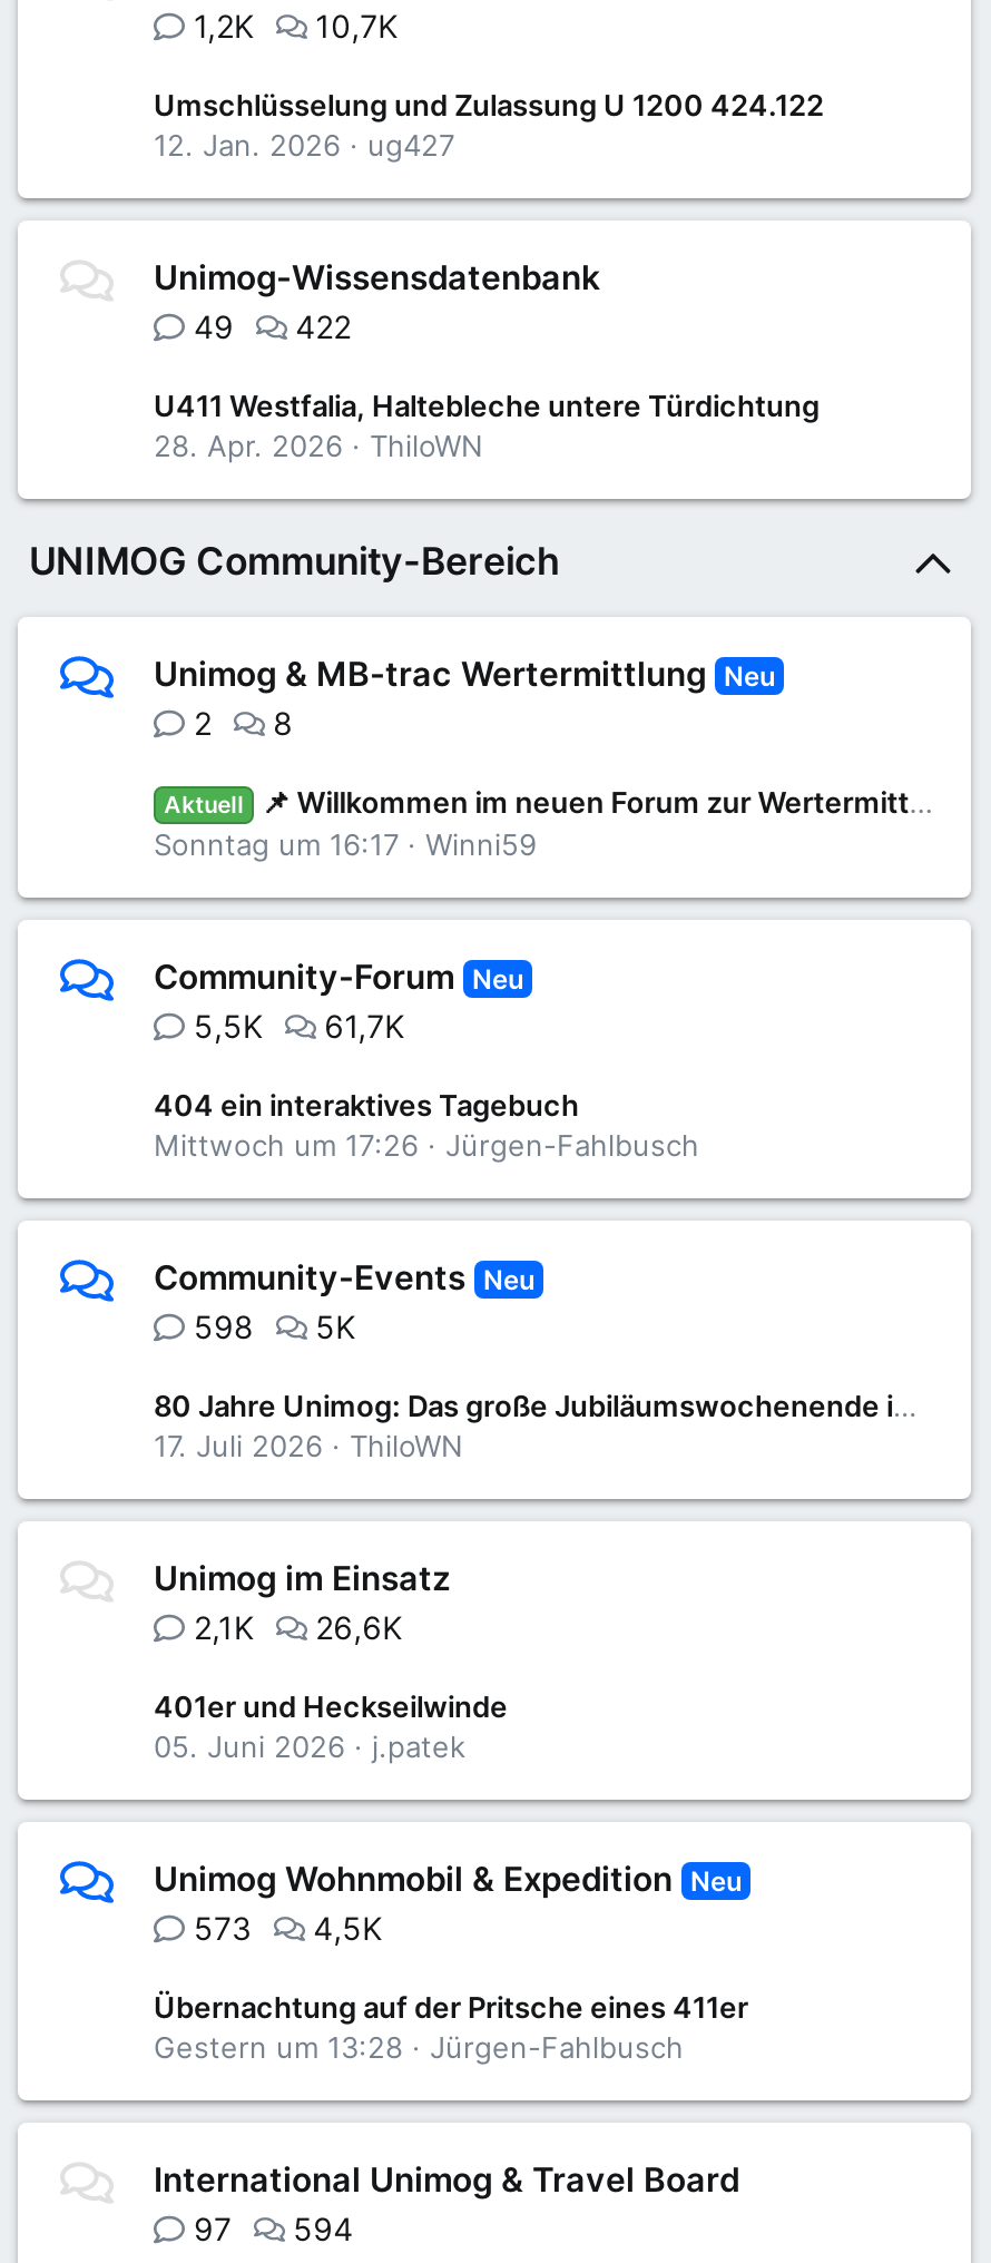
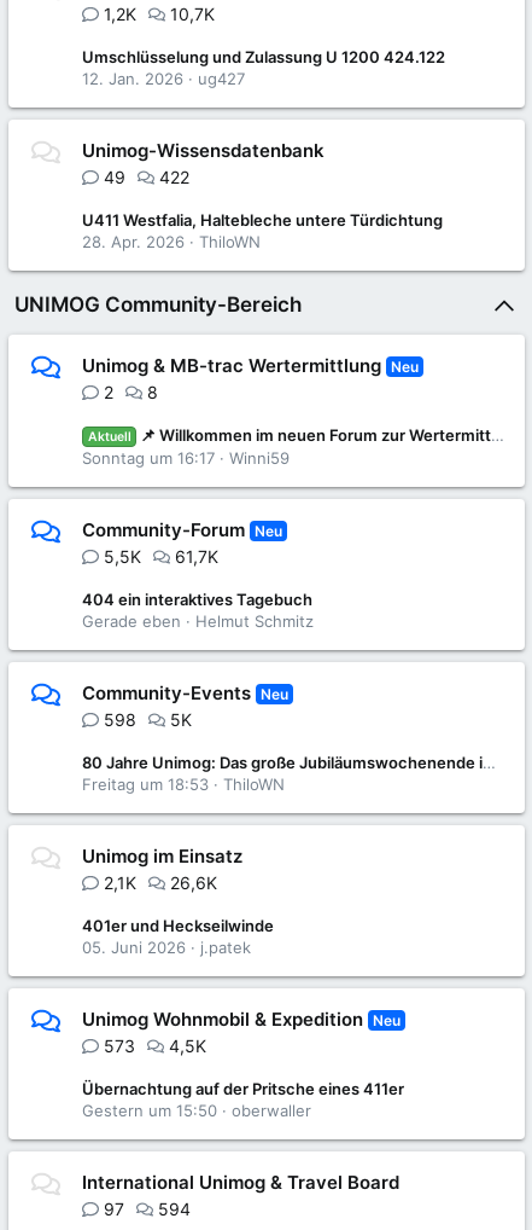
- Mittwoch um 17:26
- Jürgen-Fahlbusch
+ Gerade eben
+ Helmut Schmitz

- 17. Juli 2026 ThiloWN
+ Freitag um 18:53 ThiloWN

- Gestern um 13:28
- Jürgen-Fahlbusch
+ Gestern um 15:50
+ oberwaller
